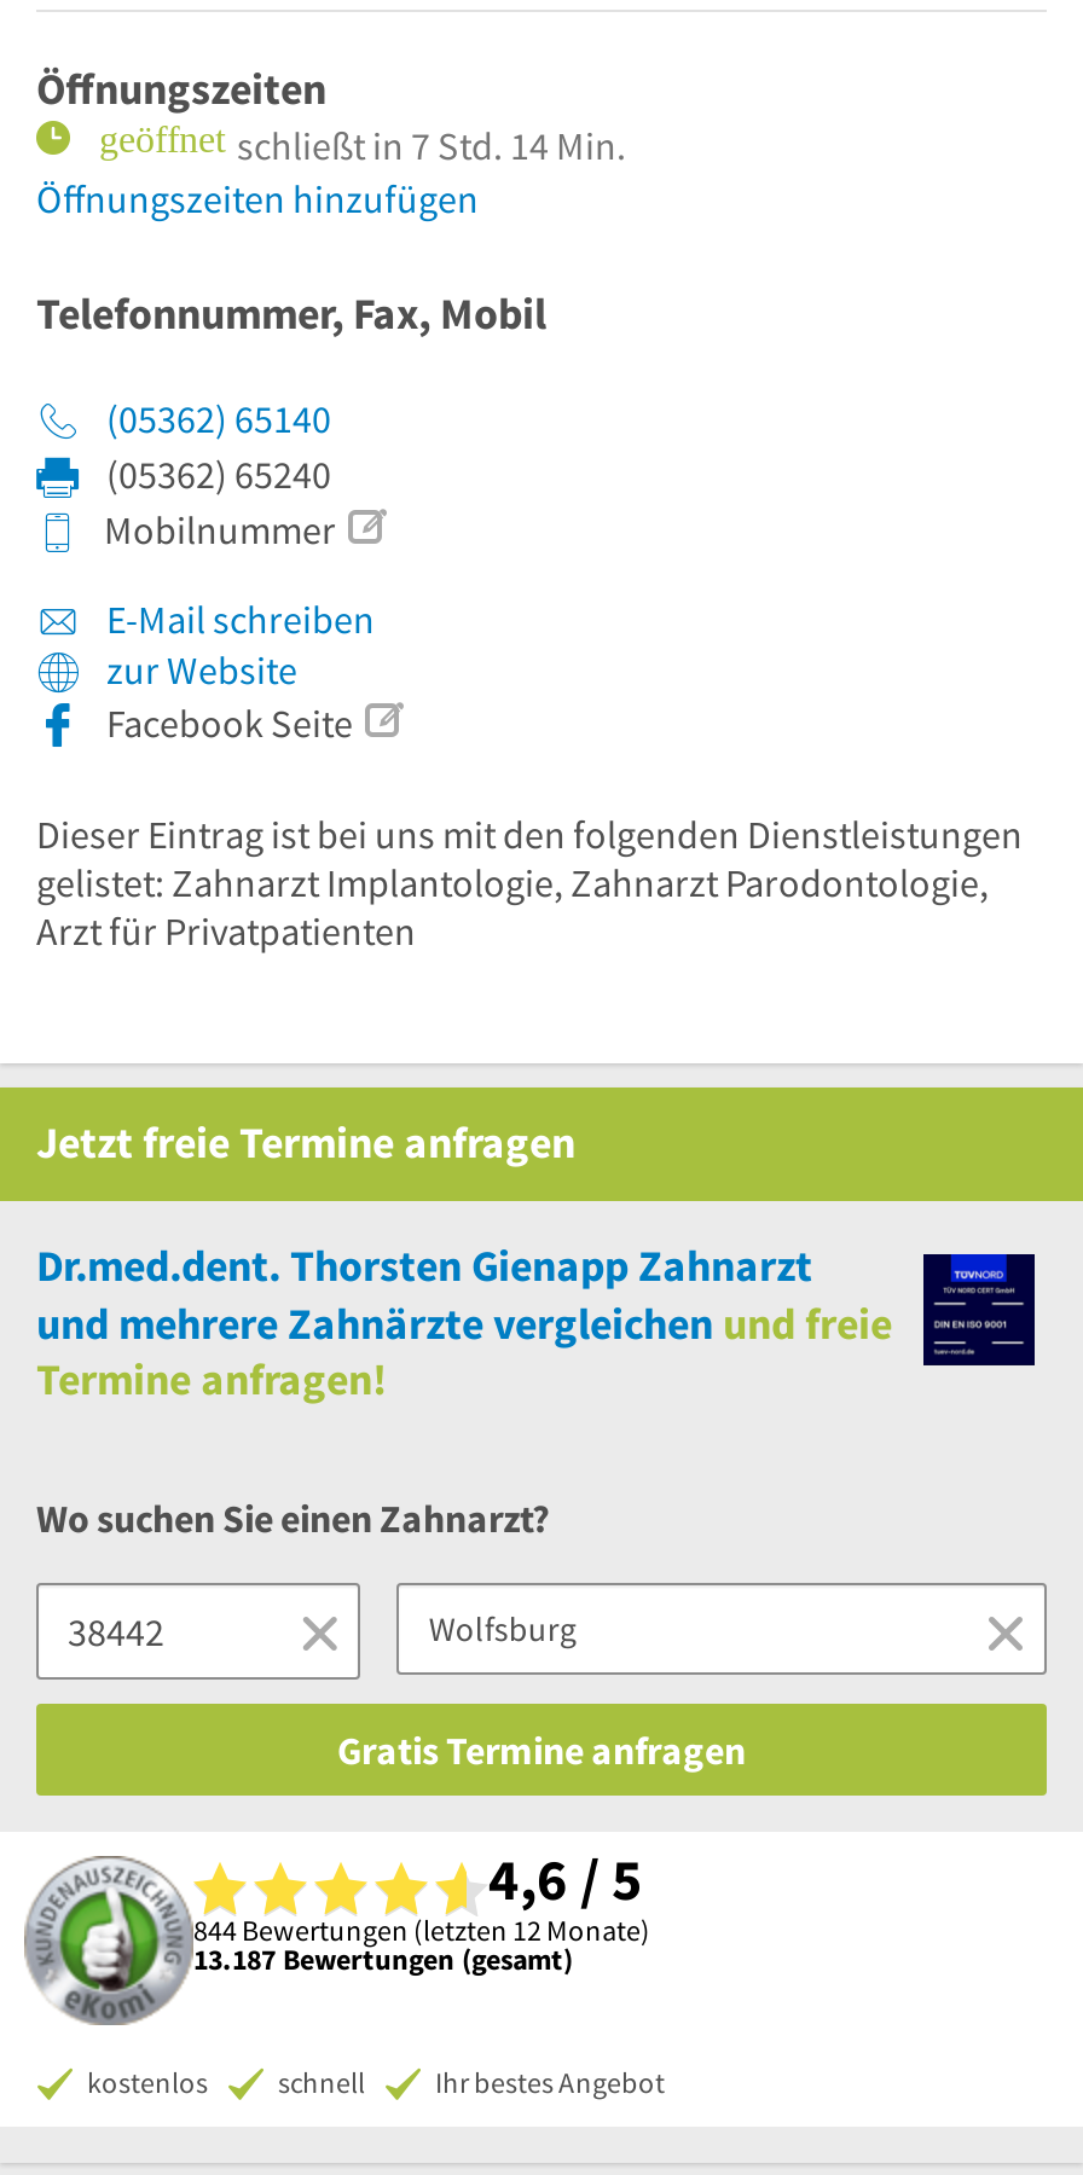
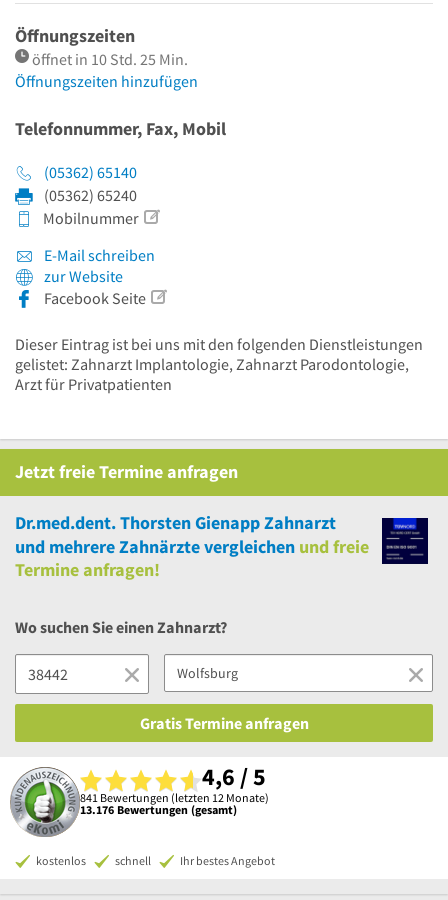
- schließt in 7 Std. 14 Min.
+ öffnet in 10 Std. 25 Min.

- 844 Bewertungen (letzten 12 Monate)
+ 841 Bewertungen (letzten 12 Monate)

- 13.187 Bewertungen (gesamt)
+ 13.176 Bewertungen (gesamt)
